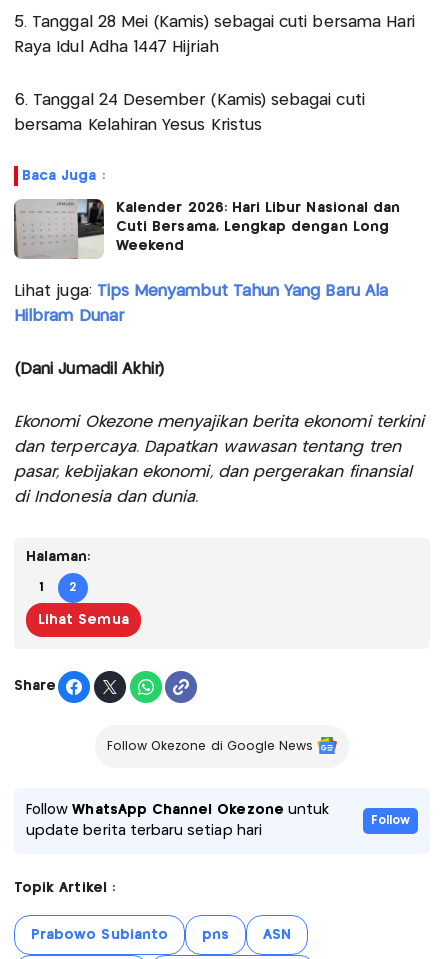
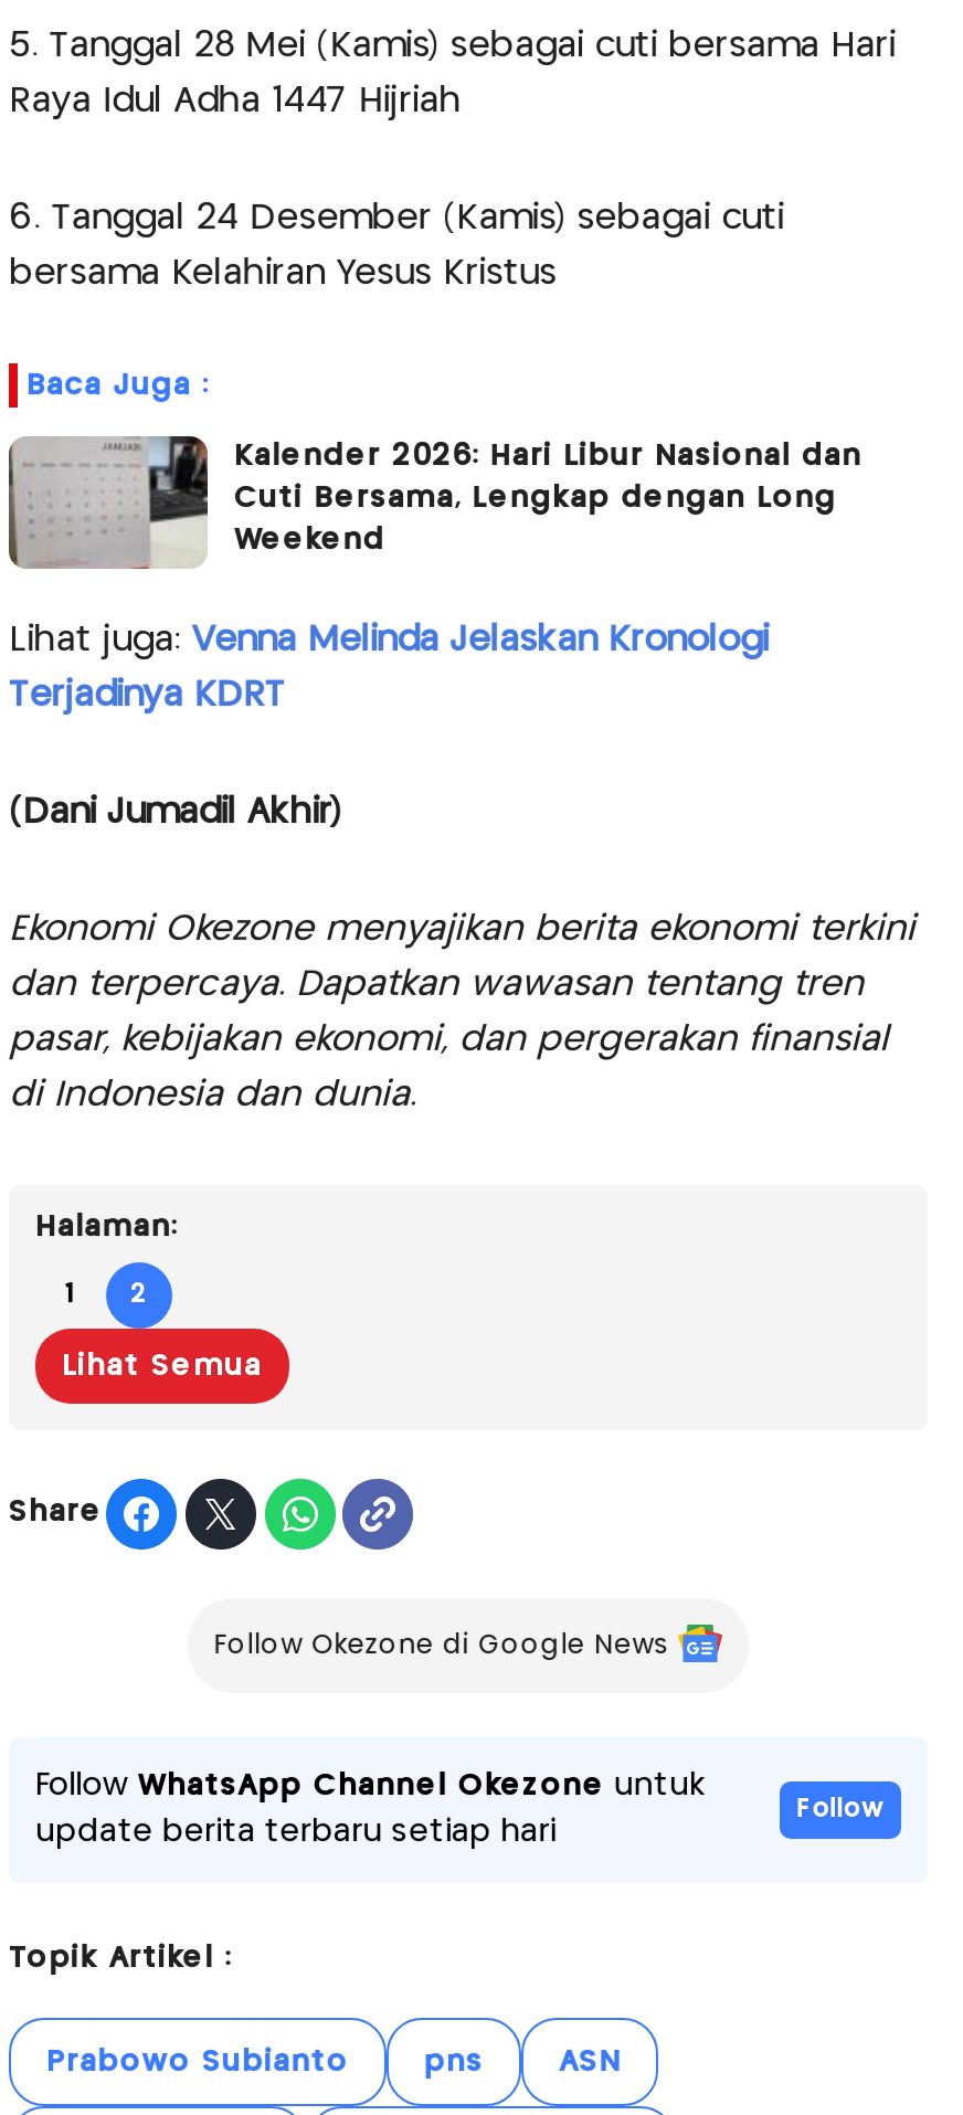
- Lihat juga: Tips Menyambut Tahun Yang Baru Ala
+ Lihat juga: Venna Melinda Jelaskan Kronologi

- Hilbram Dunar
+ Terjadinya KDRT
